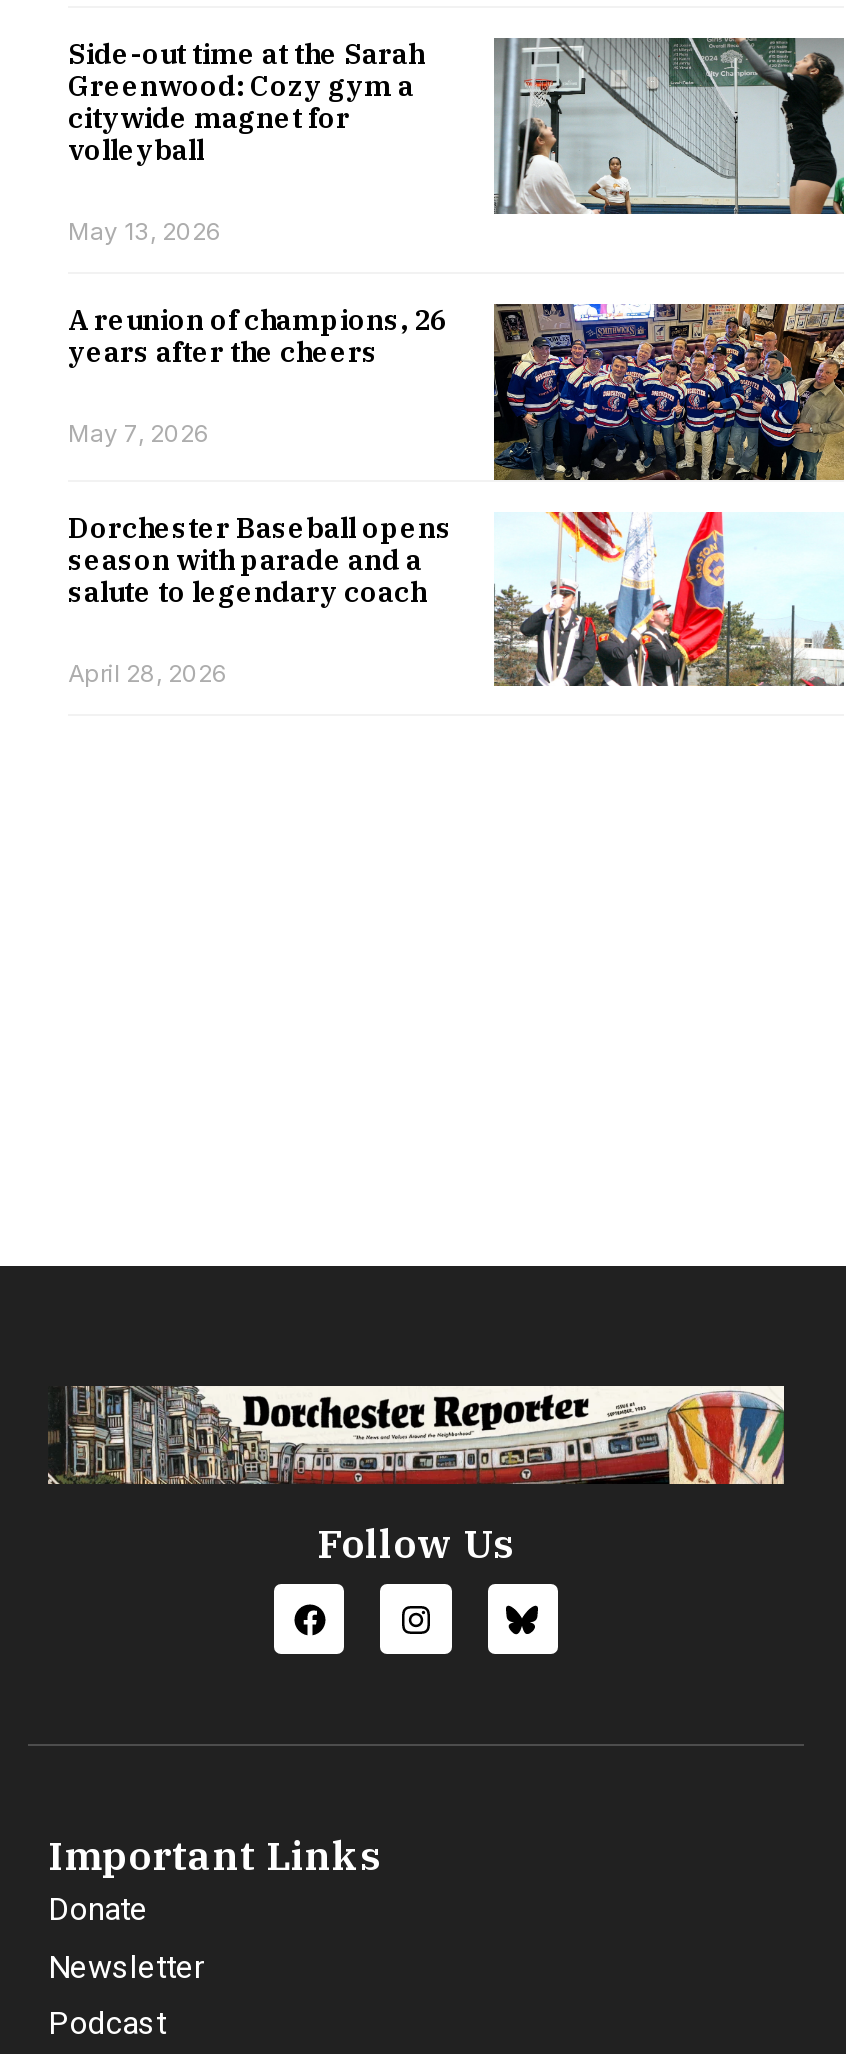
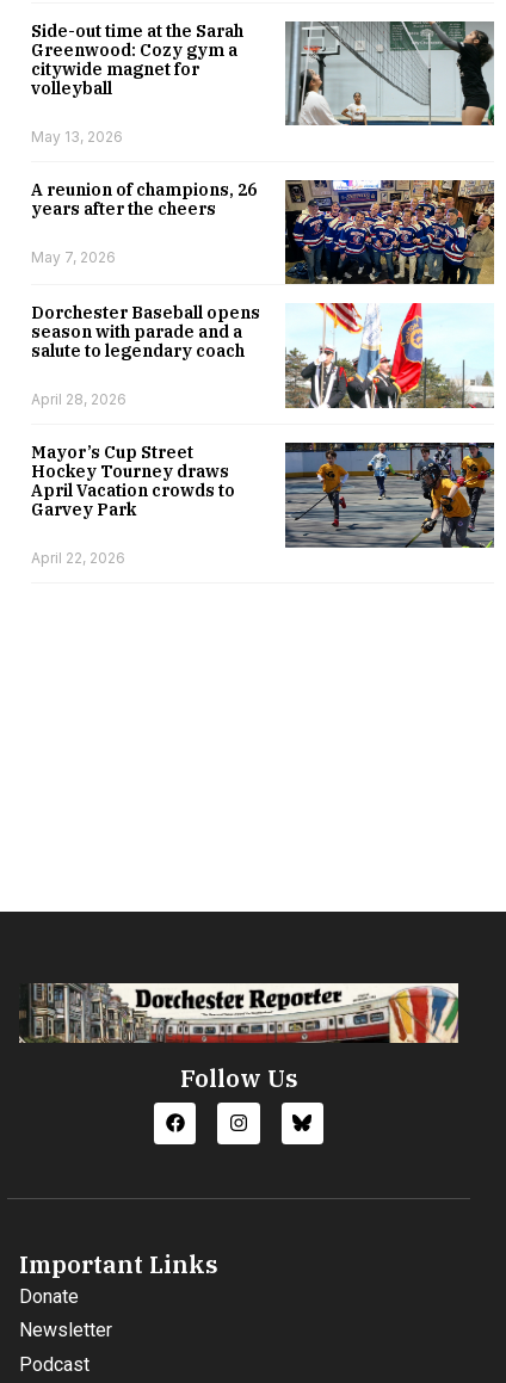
+ Mayor’s Cup Street
+ Hockey Tourney draws
+ April Vacation crowds to
+ Garvey Park
+ April 22, 2026

+ [image]
